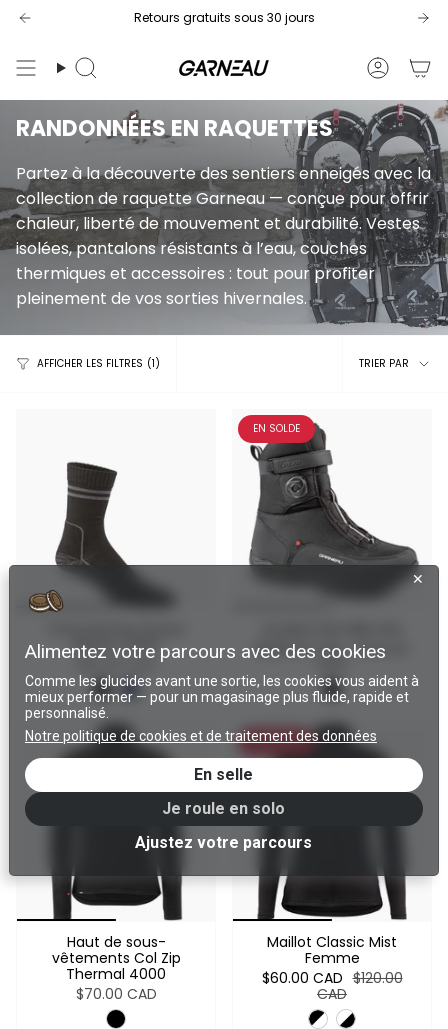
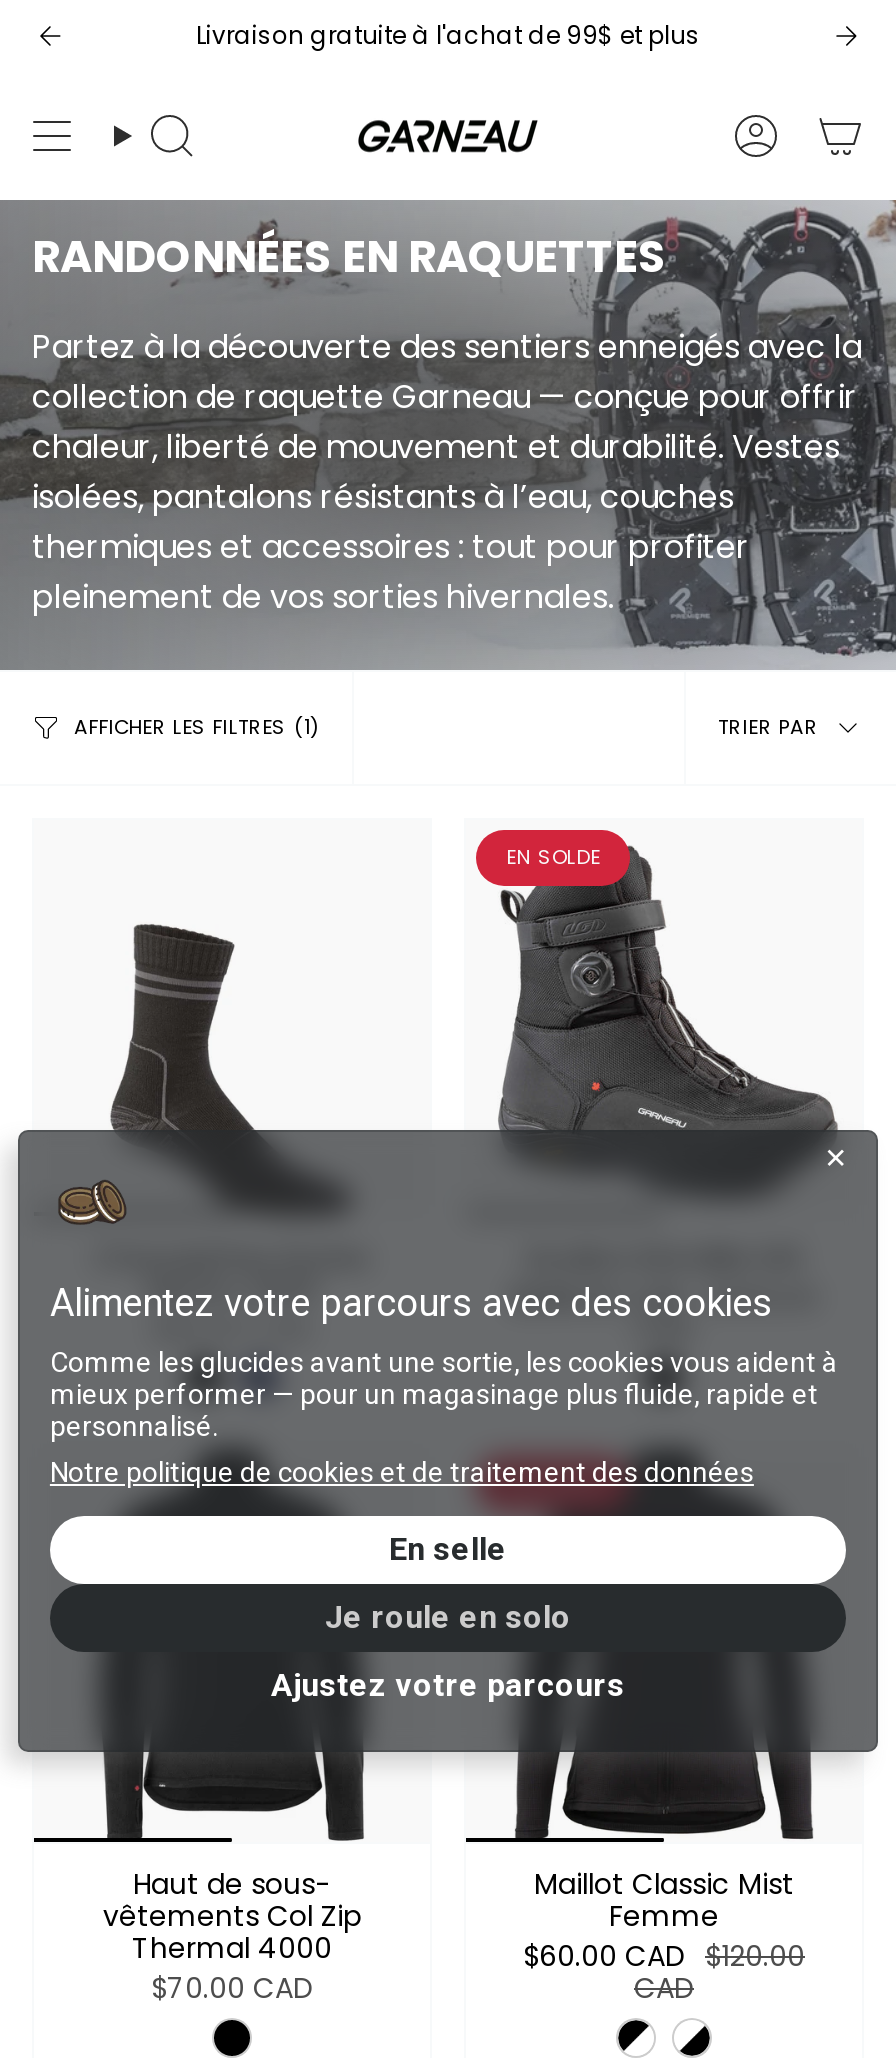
- Retours gratuits sous 30 jours
+ Livraison gratuite à l'achat de 99$ et plus
